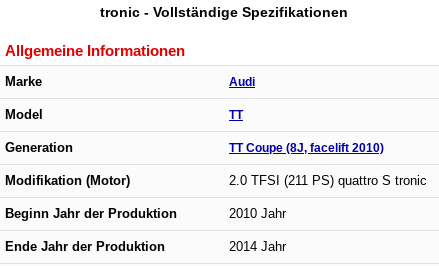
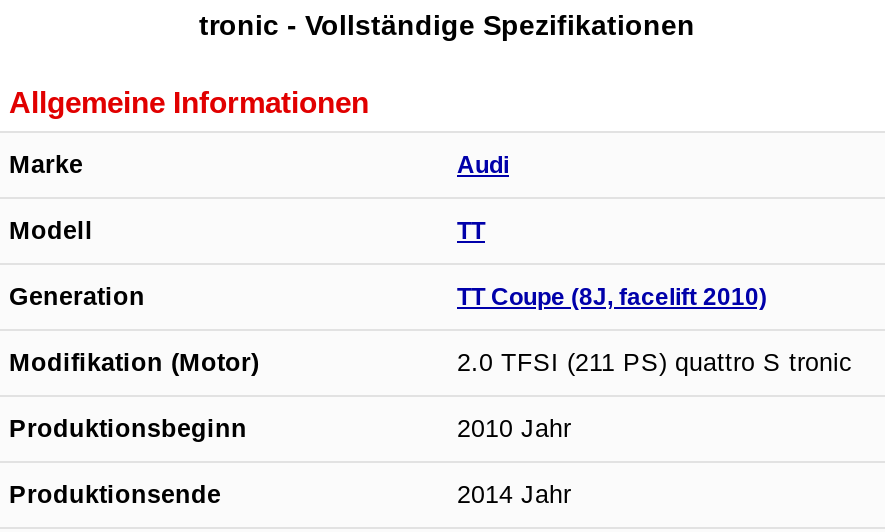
- Model
+ Modell

- Beginn Jahr der Produktion
+ Produktionsbeginn

- Ende Jahr der Produktion
+ Produktionsende
